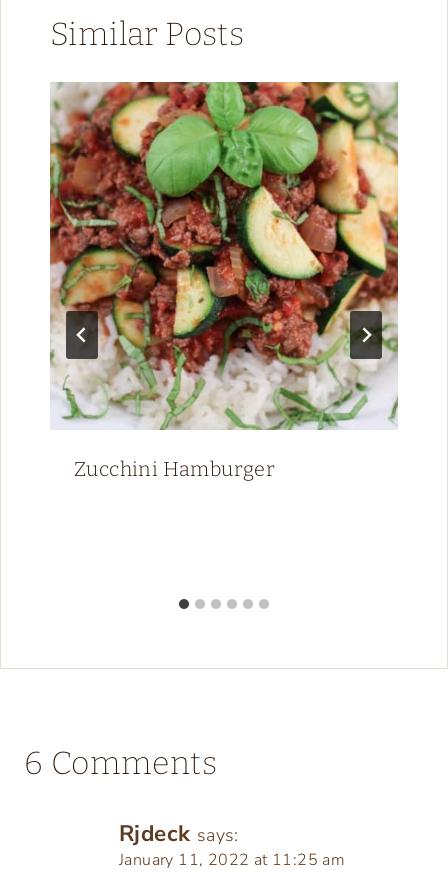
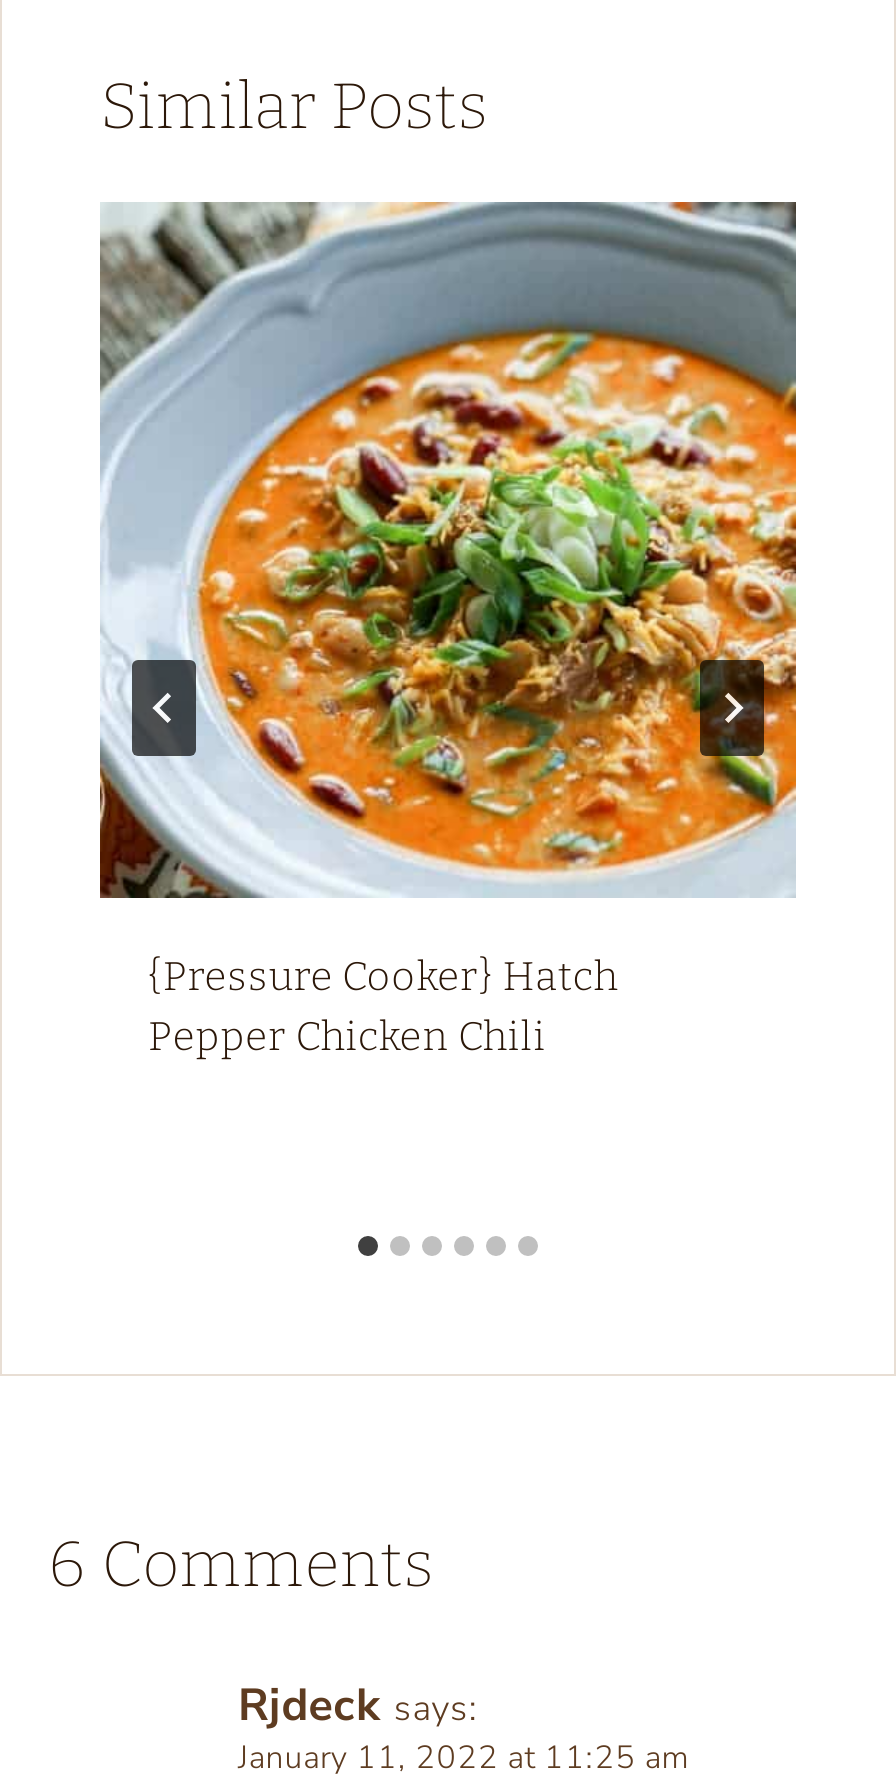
- [image]
- Zucchini Hamburger
+ [image]
+ {Pressure Cooker} Hatch
+ Pepper Chicken Chili
